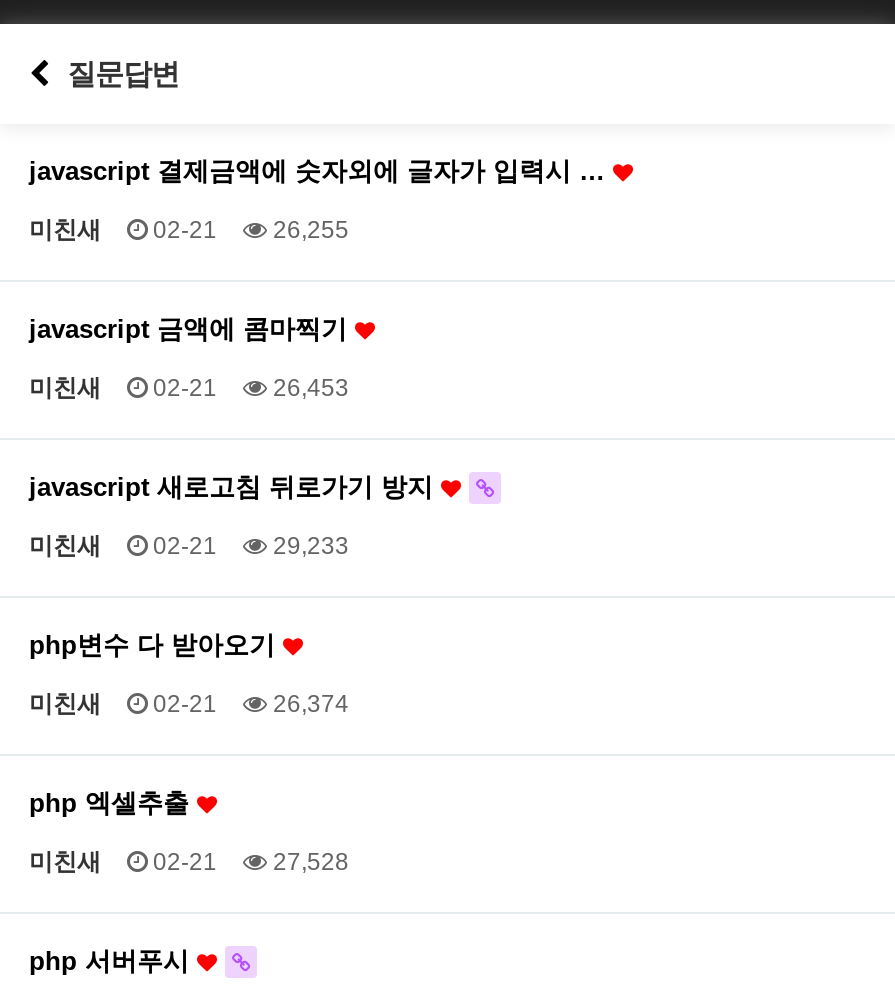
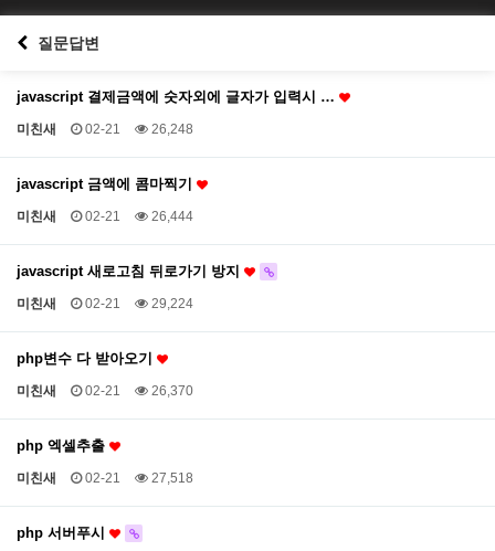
- 미친새 02-21 26,255
+ 미친새 02-21 26,248

- 미친새 02-21 26,453
+ 미친새 02-21 26,444

- 미친새 02-21 29,233
+ 미친새 02-21 29,224

- 미친새 02-21 26,374
+ 미친새 02-21 26,370

- 미친새 02-21 27,528
+ 미친새 02-21 27,518
